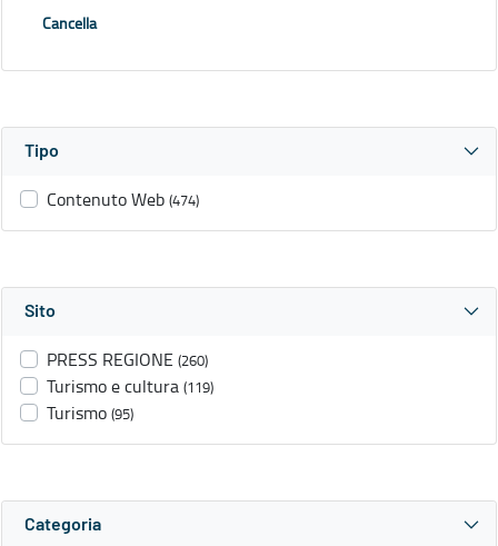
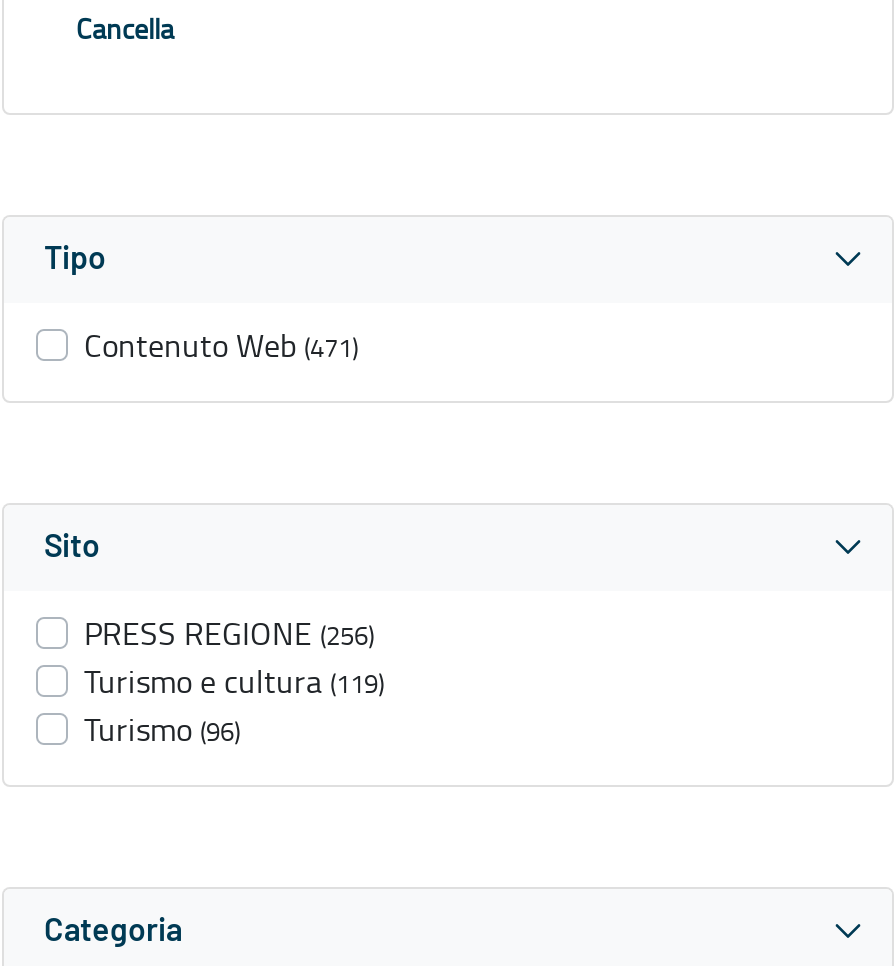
- Contenuto Web (474)
+ Contenuto Web (471)

- PRESS REGIONE (260)
+ PRESS REGIONE (256)

- Turismo (95)
+ Turismo (96)
